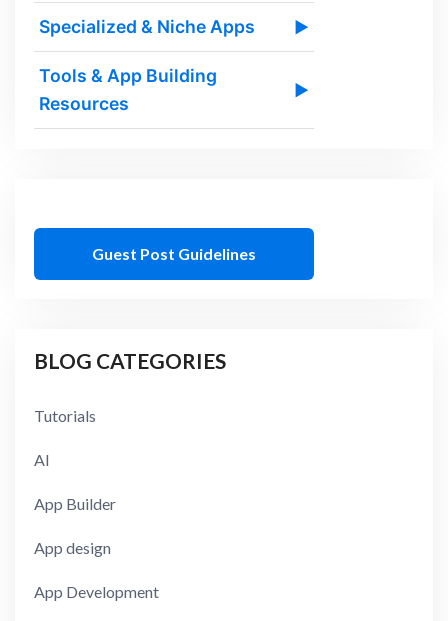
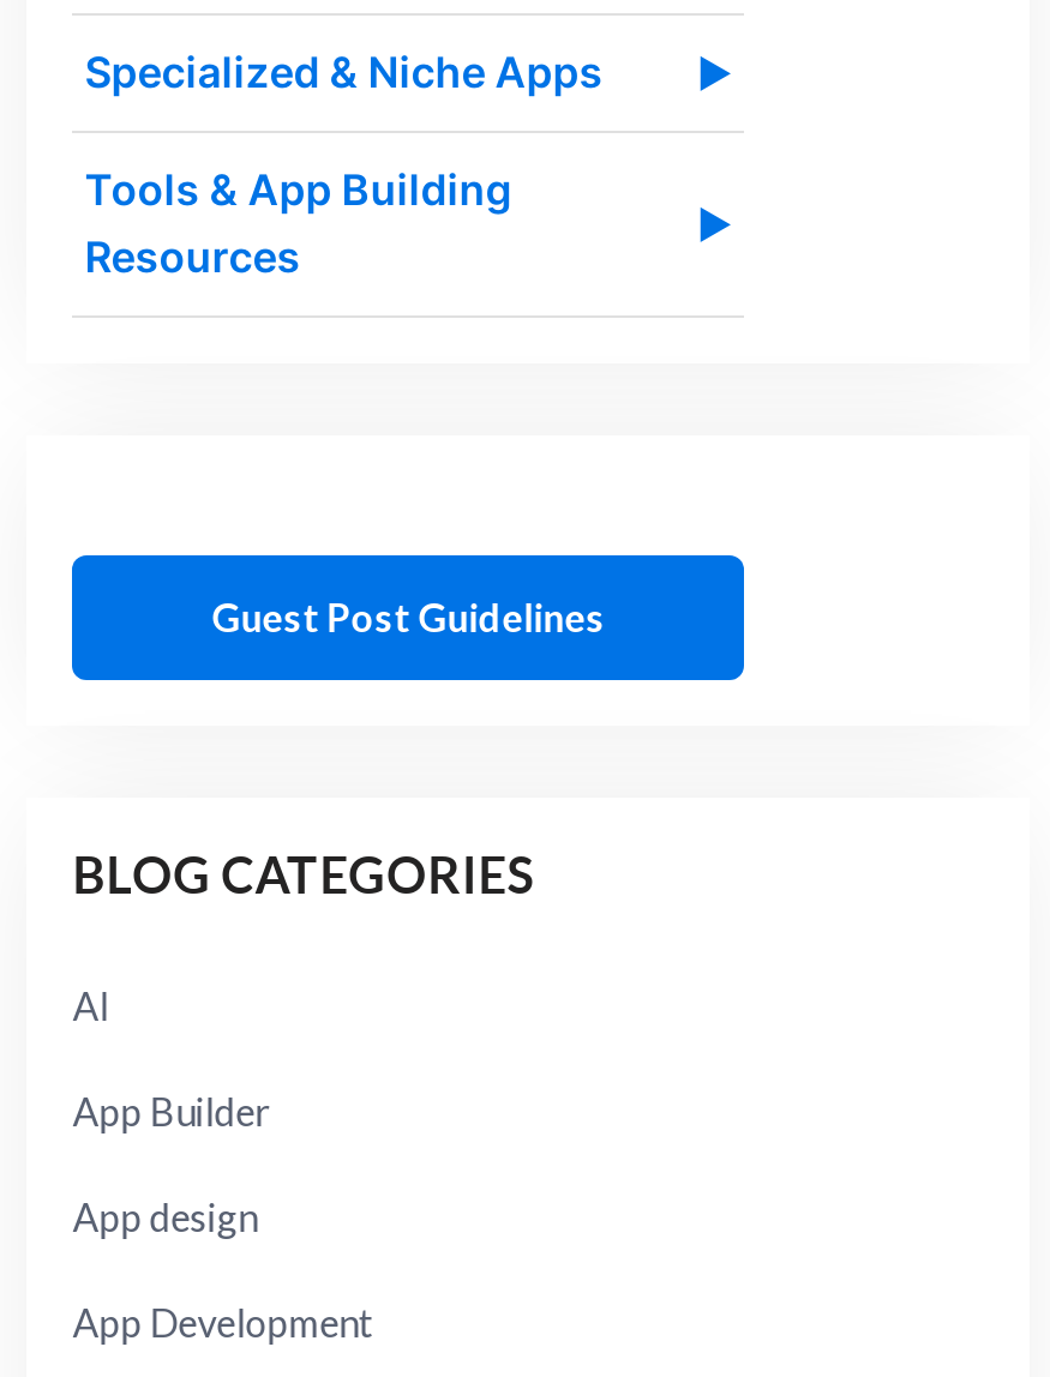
- Tutorials
